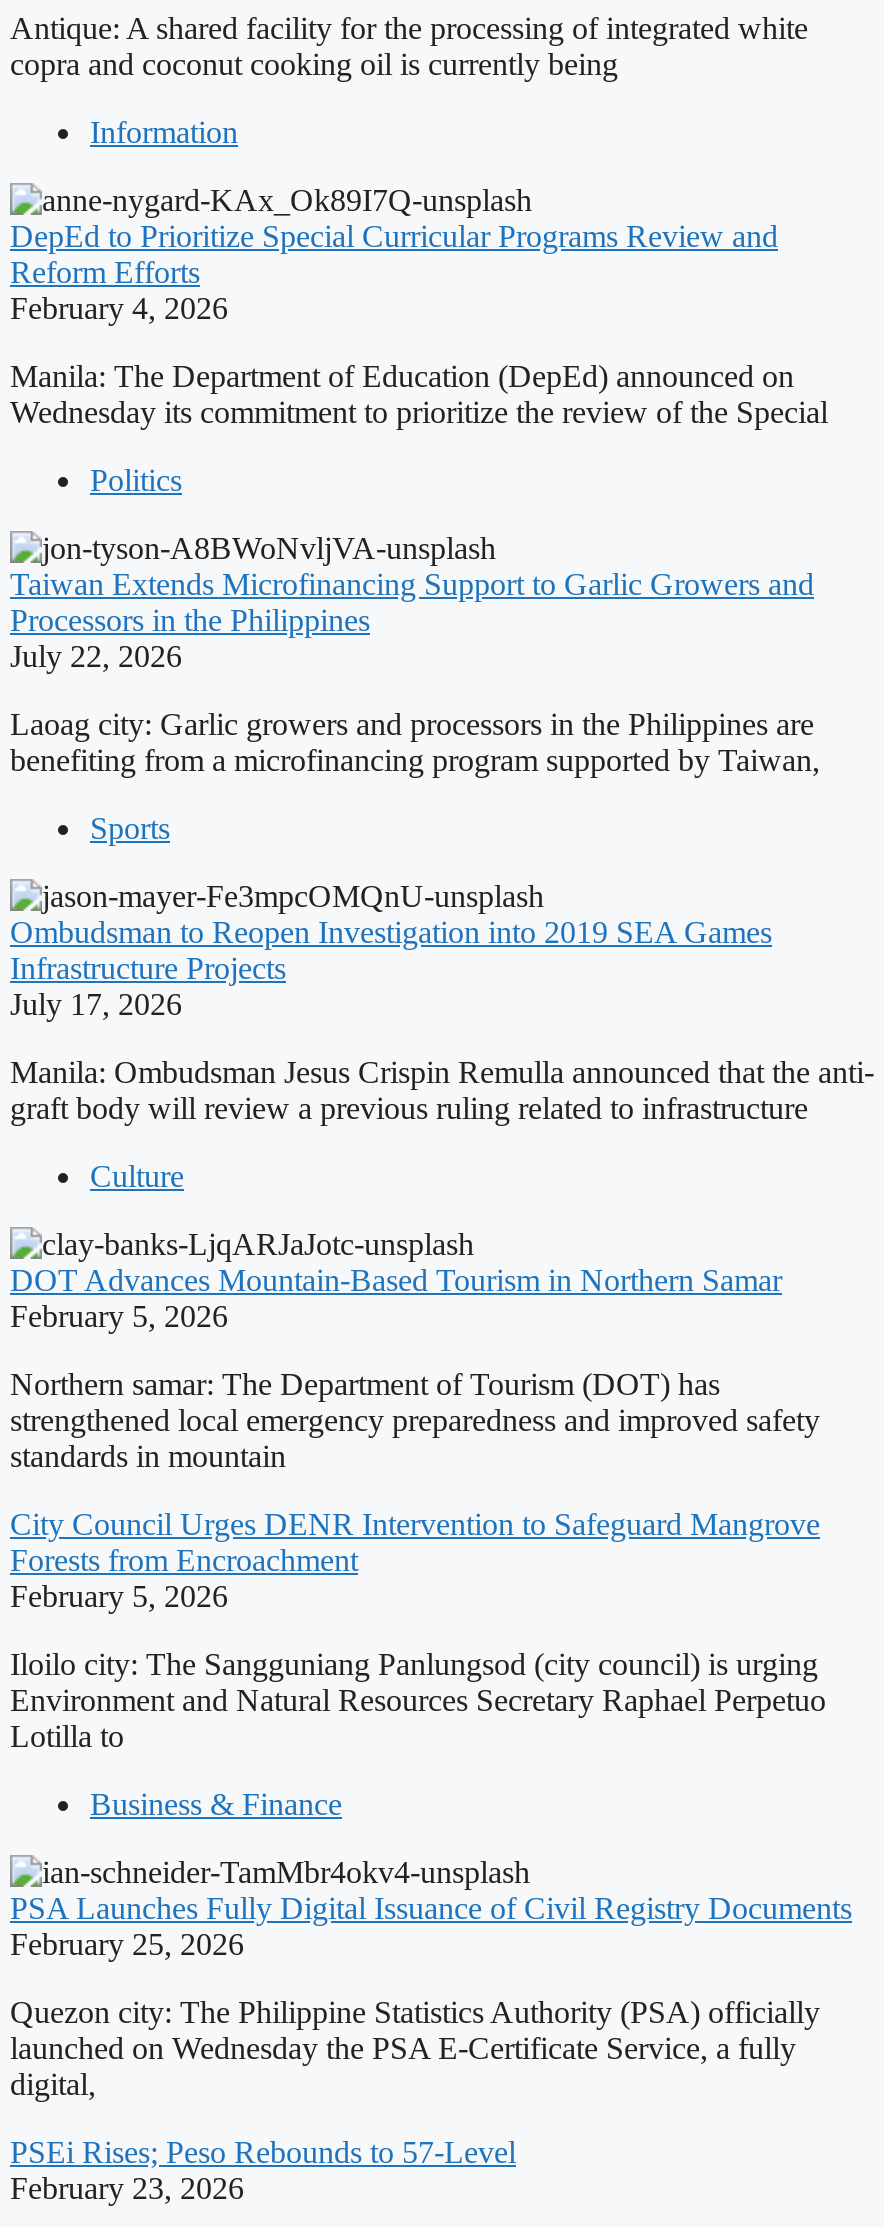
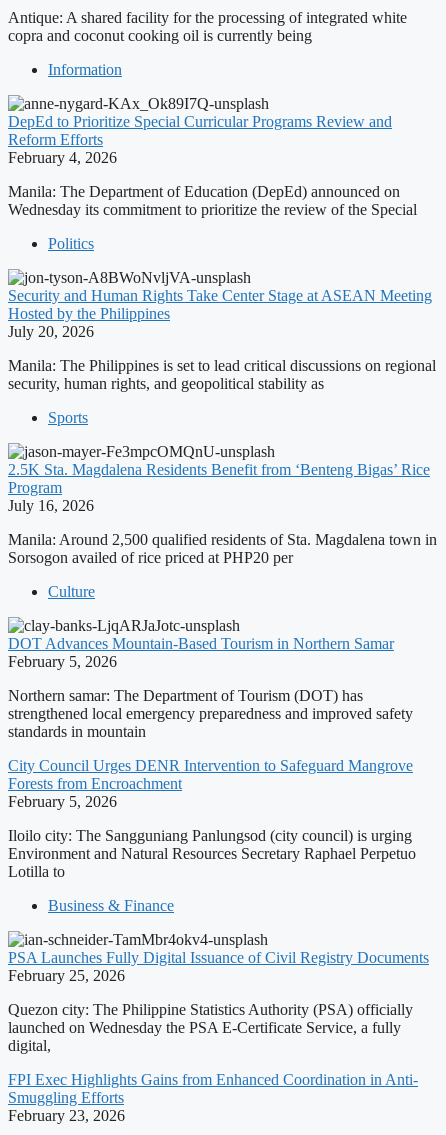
- Taiwan Extends Microfinancing Support to Garlic Growers and
- Processors in the Philippines
- July 22, 2026
+ Security and Human Rights Take Center Stage at ASEAN Meeting
+ Hosted by the Philippines
+ July 20, 2026

- Laoag city: Garlic growers and processors in the Philippines are
- benefiting from a microfinancing program supported by Taiwan,
+ Manila: The Philippines is set to lead critical discussions on regional
+ security, human rights, and geopolitical stability as

- Ombudsman to Reopen Investigation into 2019 SEA Games
- Infrastructure Projects
- July 17, 2026
+ 2.5K Sta. Magdalena Residents Benefit from ‘Benteng Bigas’ Rice
+ Program
+ July 16, 2026

- Manila: Ombudsman Jesus Crispin Remulla announced that the anti-
- graft body will review a previous ruling related to infrastructure
+ Manila: Around 2,500 qualified residents of Sta. Magdalena town in
+ Sorsogon availed of rice priced at PHP20 per

- PSEi Rises; Peso Rebounds to 57-Level
+ FPI Exec Highlights Gains from Enhanced Coordination in Anti-
+ Smuggling Efforts
